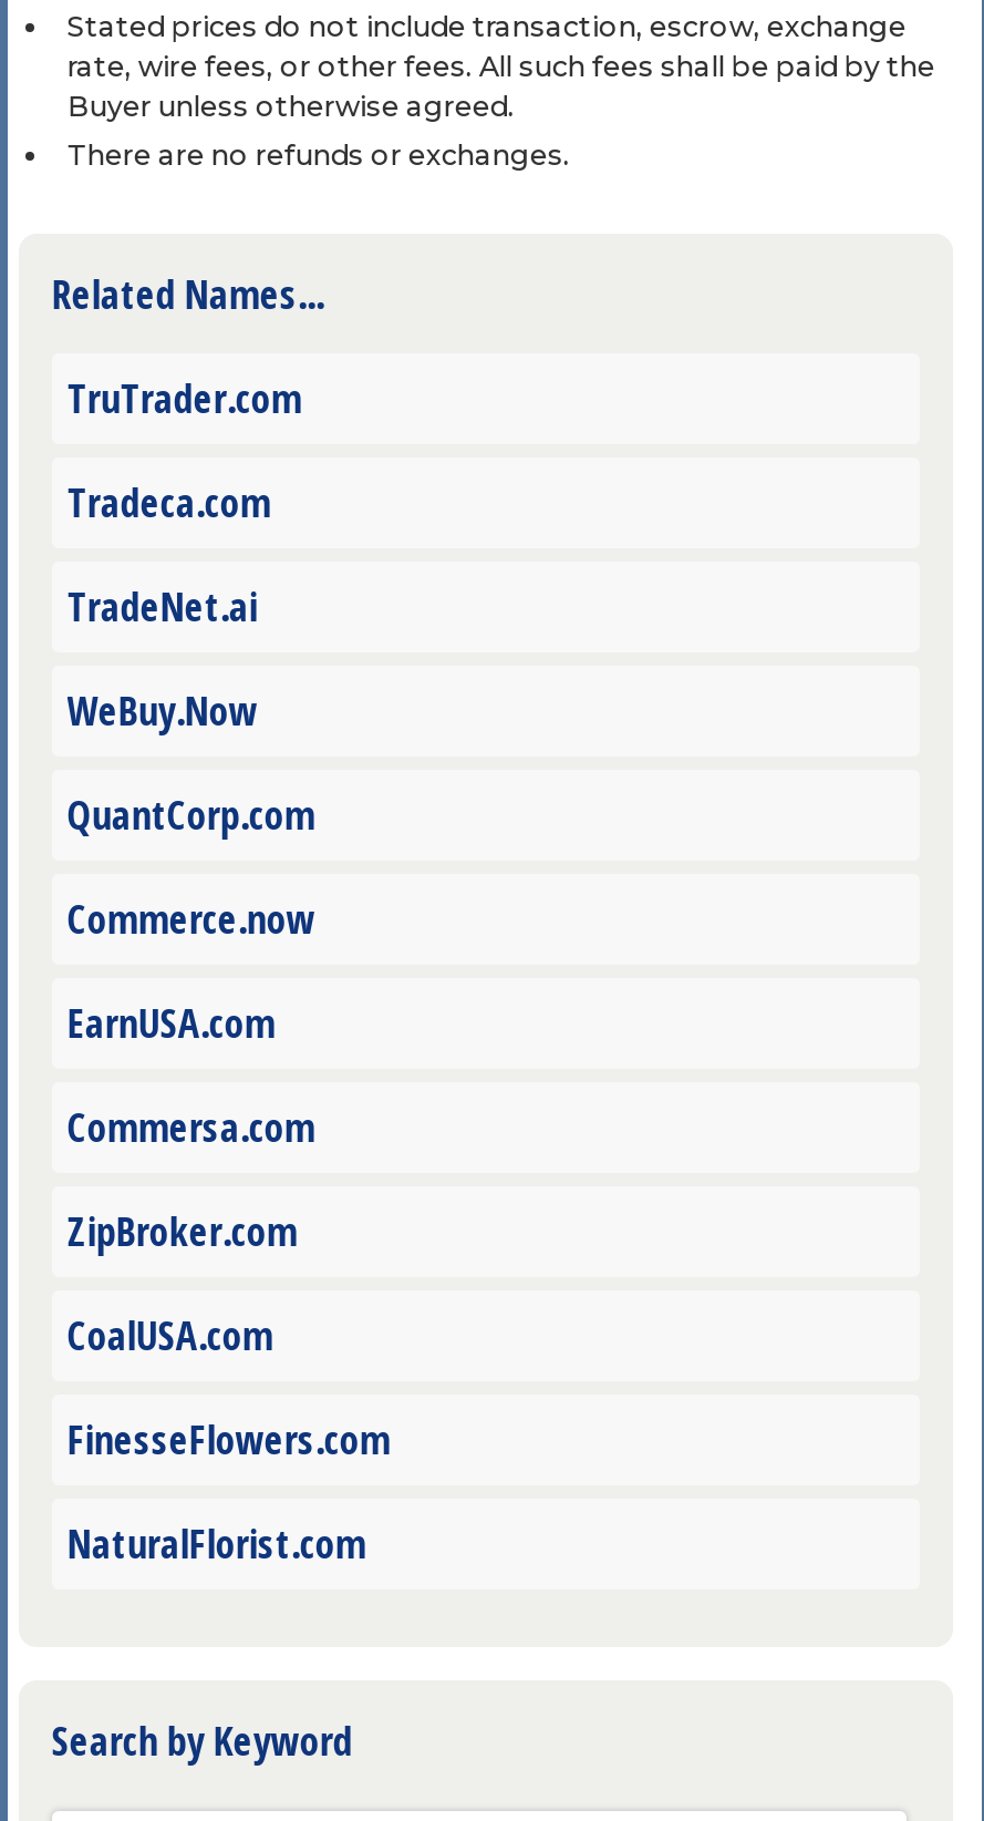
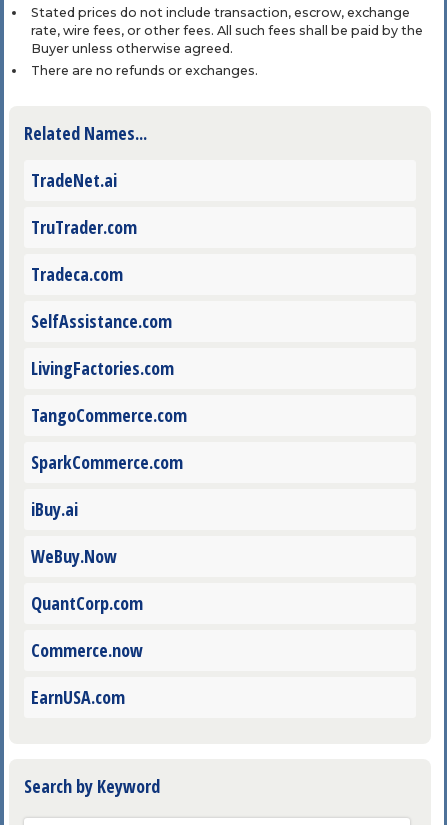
moved down: TruTrader.com | Tradeca.com

+ SelfAssistance.com
+ LivingFactories.com
+ TangoCommerce.com
+ SparkCommerce.com
+ iBuy.ai

moved up: TradeNet.ai

moved down: WeBuy.Now | QuantCorp.com | Commerce.now | EarnUSA.com

- Commersa.com
- ZipBroker.com
- CoalUSA.com
- FinesseFlowers.com
- NaturalFlorist.com
